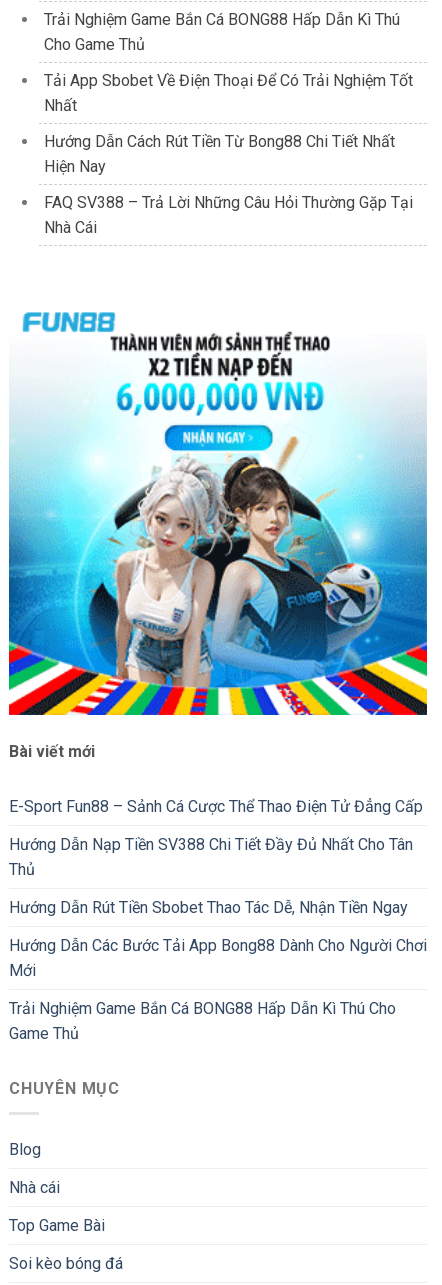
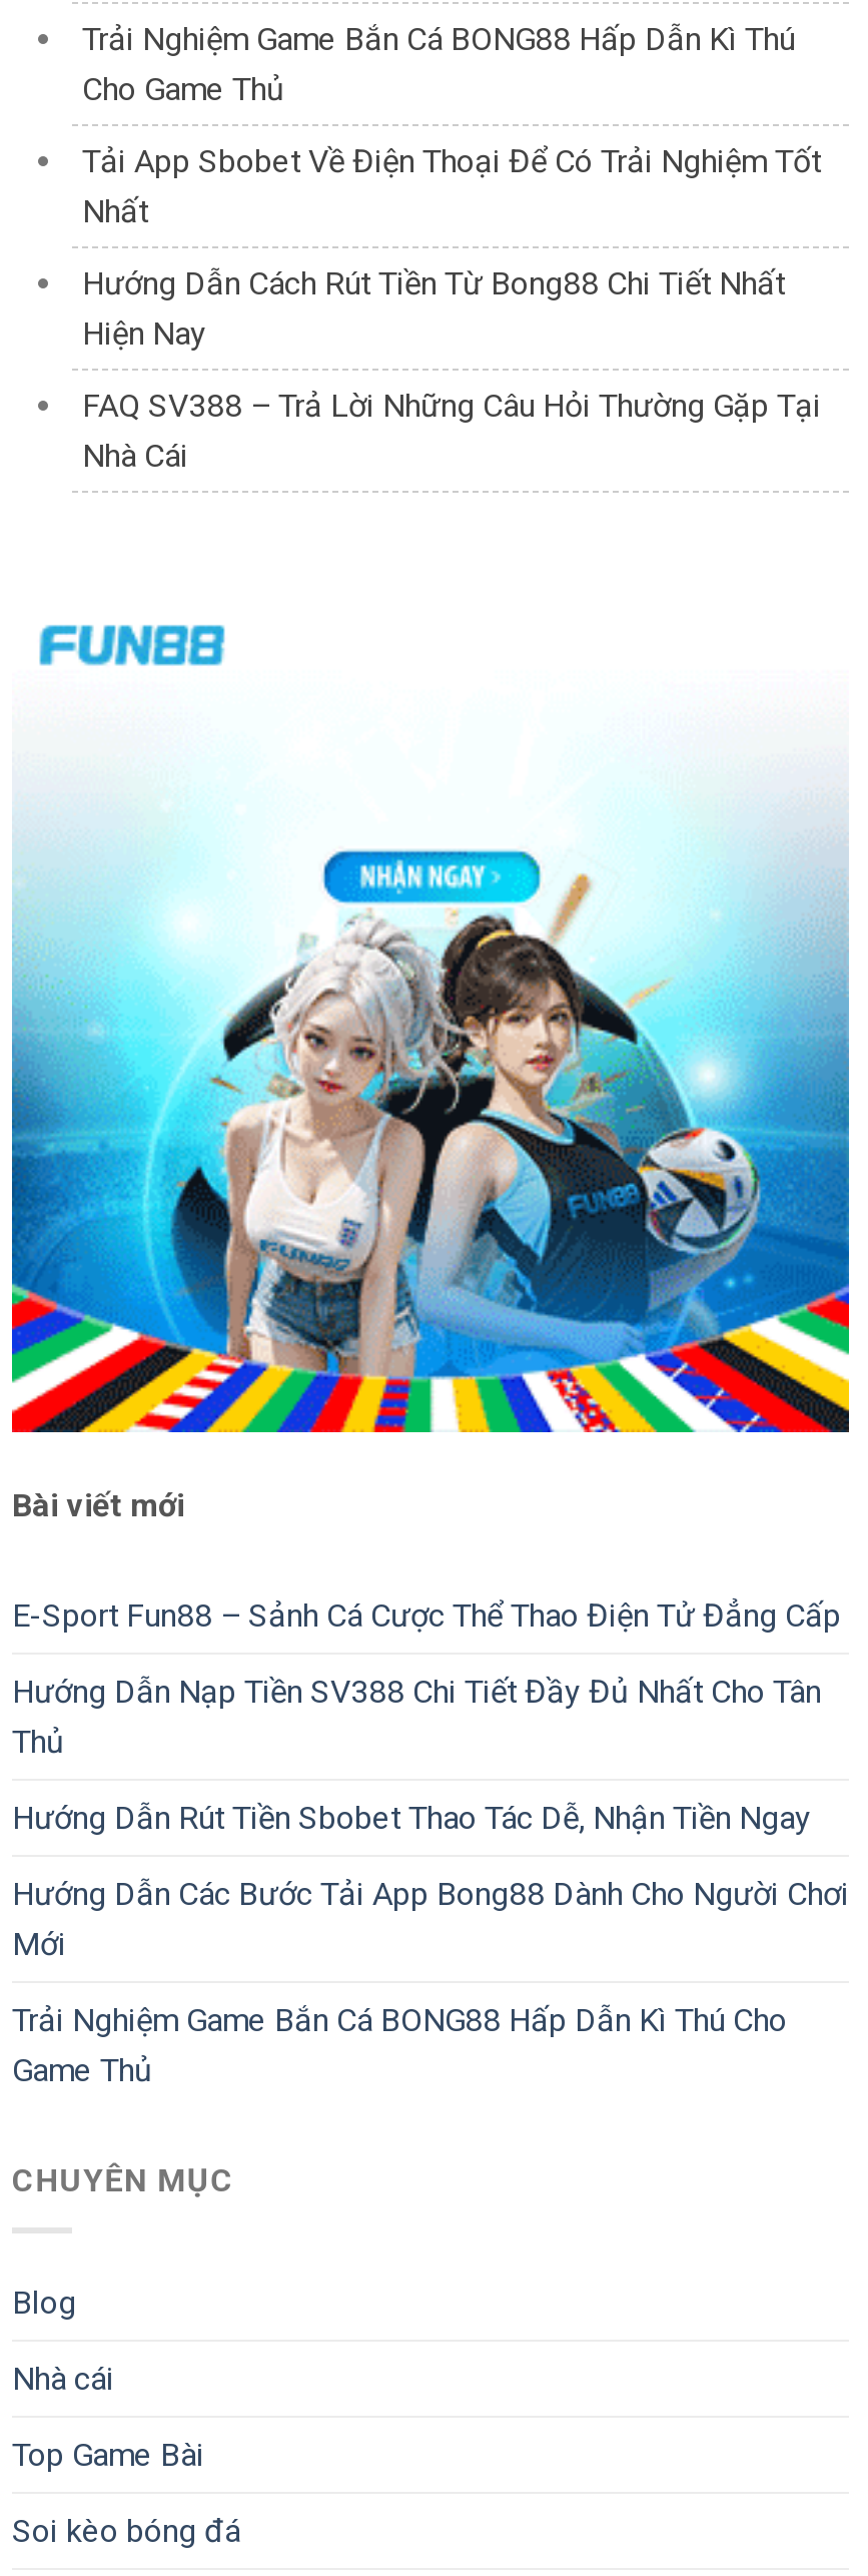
- [image]
